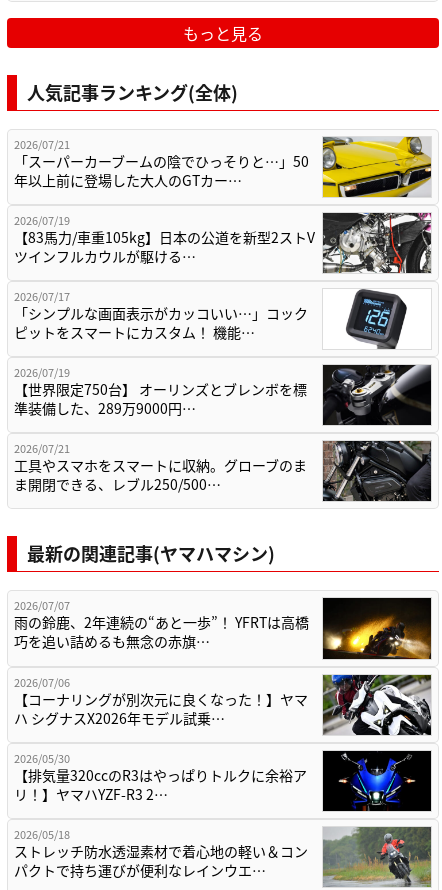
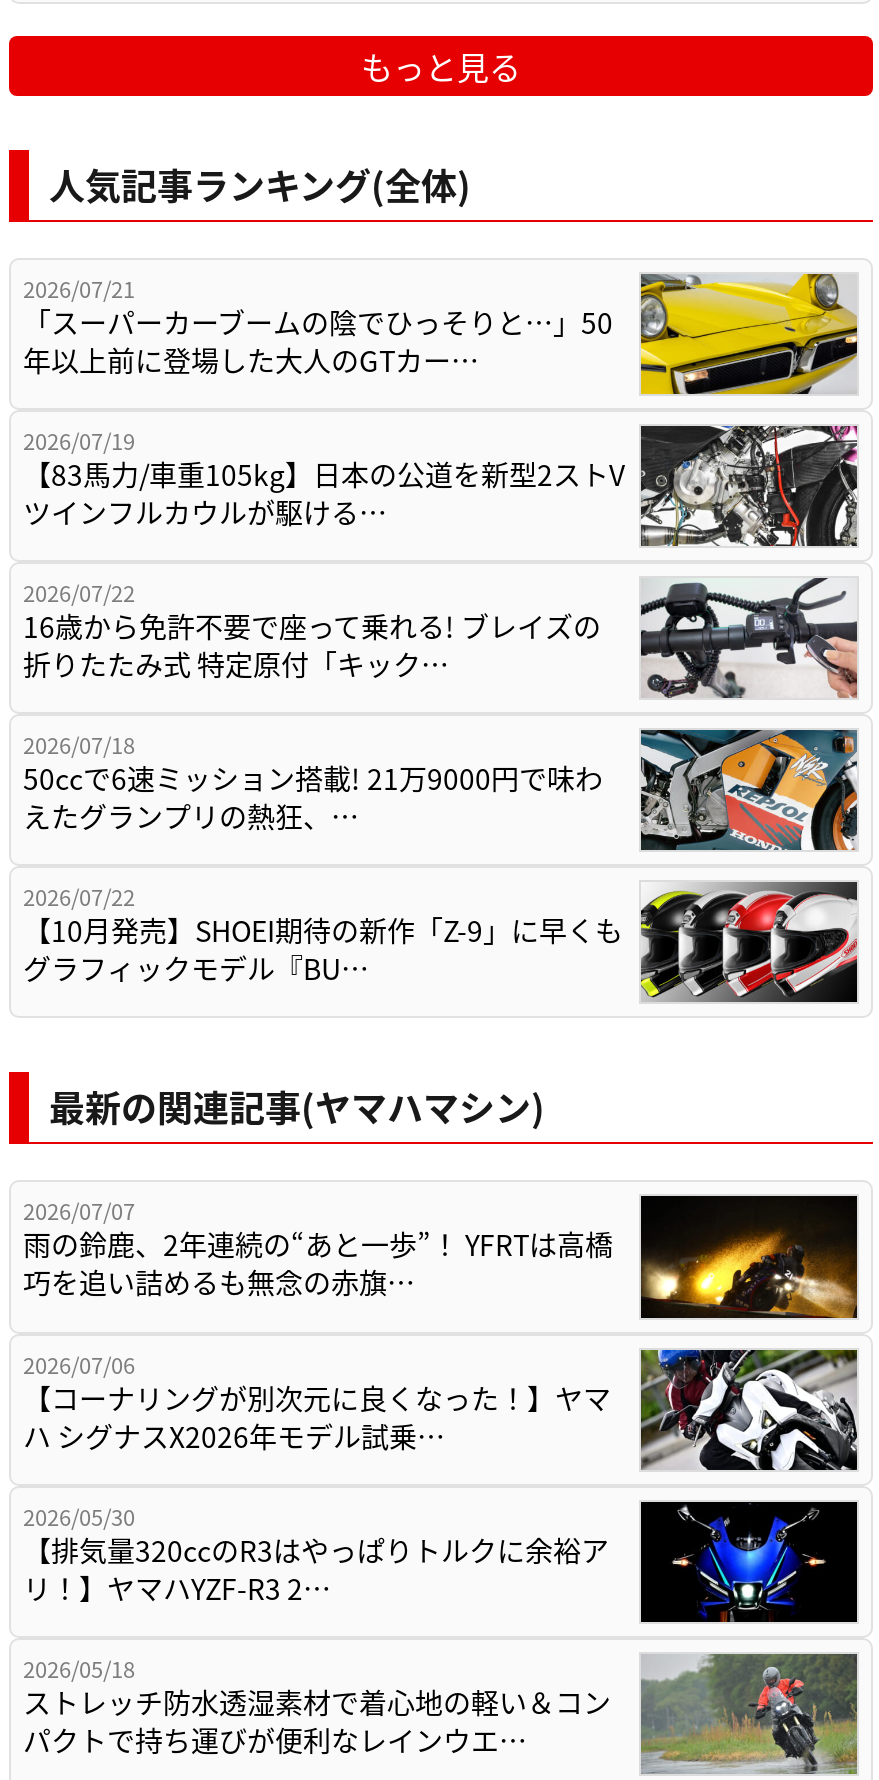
- [image]
- 2026/07/17
- 「シンプルな画面表示がカッコいい…」コック
- ピットをスマートにカスタム！ 機能…
+ [image]
+ 2026/07/22
+ 16歳から免許不要で座って乗れる! ブレイズの
+ 折りたたみ式 特定原付「キック…

- [image]
- 2026/07/19
- 【世界限定750台】 オーリンズとブレンボを標
- 準装備した、289万9000円…
+ [image]
+ 2026/07/18
+ 50ccで6速ミッション搭載! 21万9000円で味わ
+ えたグランプリの熱狂、…

- [image]
- 2026/07/21
- 工具やスマホをスマートに収納。グローブのま
- ま開閉できる、レブル250/500…
+ [image]
+ 2026/07/22
+ 【10月発売】SHOEI期待の新作「Z-9」に早くも
+ グラフィックモデル『BU…
